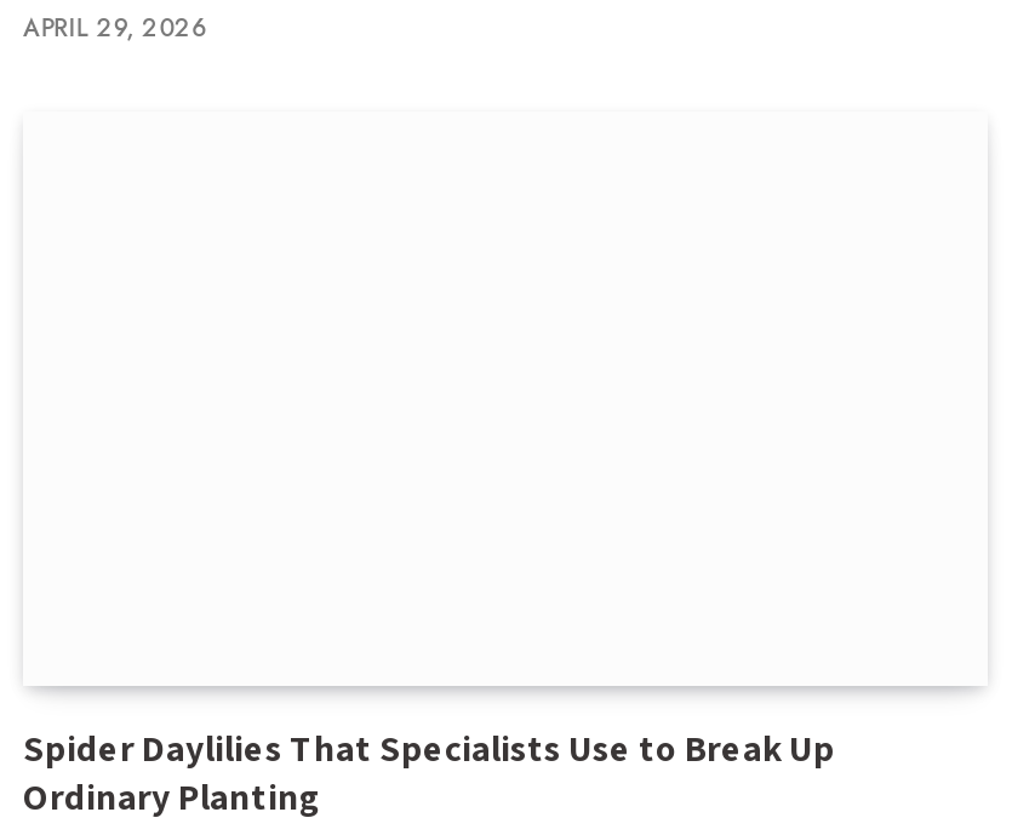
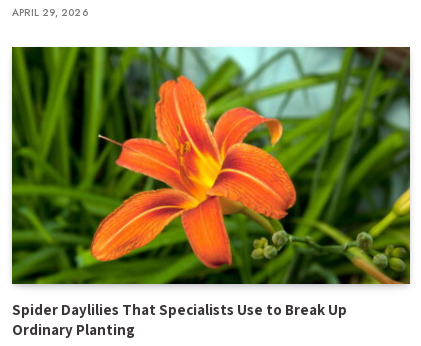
+ [image]
